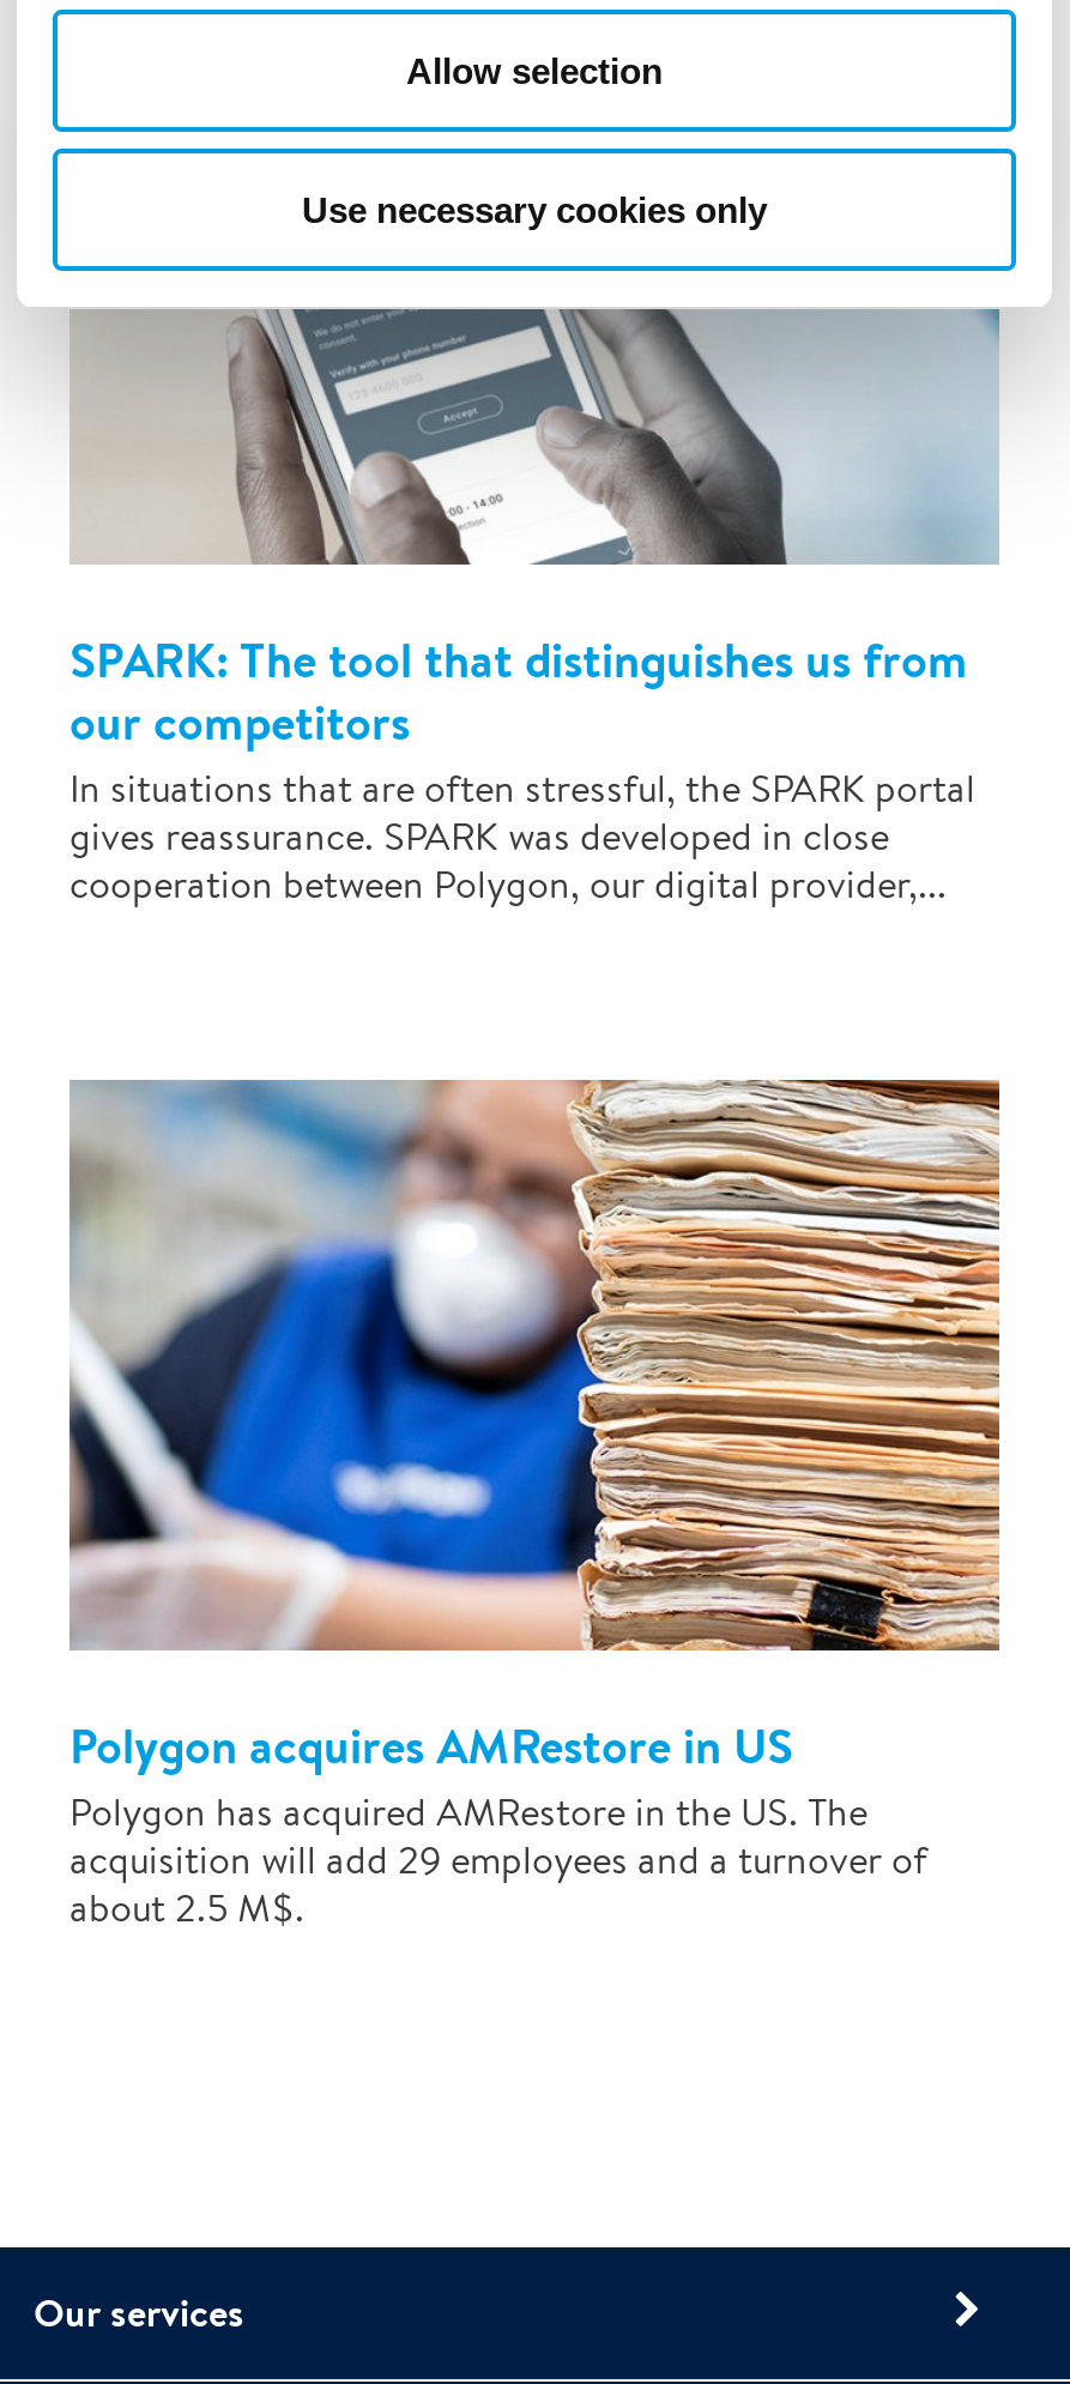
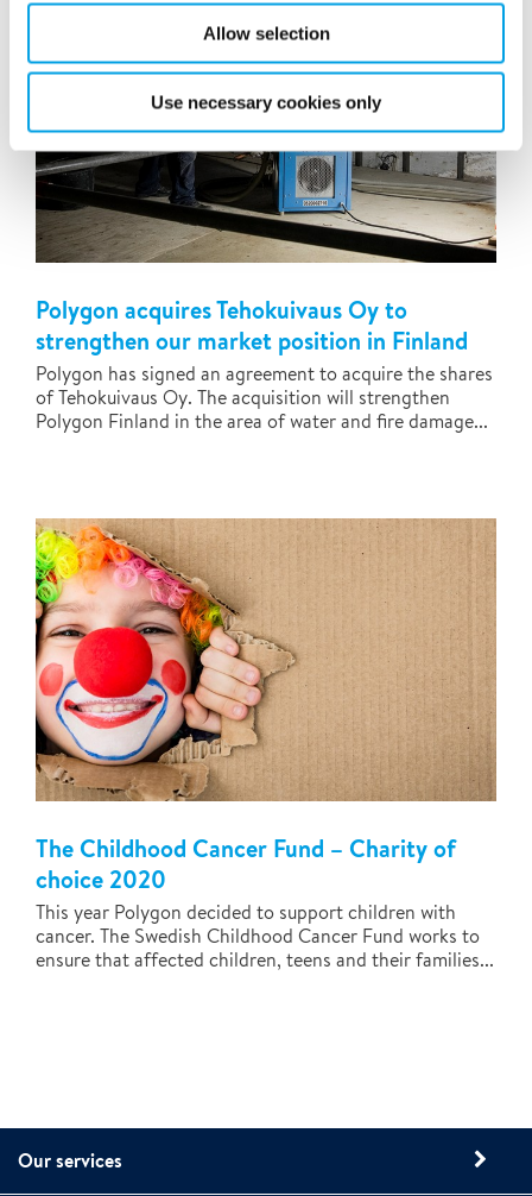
- [image]
- SPARK: The tool that distinguishes us from
- our competitors
- In situations that are often stressful, the SPARK portal
- gives reassurance. SPARK was developed in close
- cooperation between Polygon, our digital provider,...
+ [image]
+ Polygon acquires Tehokuivaus Oy to
+ strengthen our market position in Finland
+ Polygon has signed an agreement to acquire the shares
+ of Tehokuivaus Oy. The acquisition will strengthen
+ Polygon Finland in the area of water and fire damage...

- [image]
- Polygon acquires AMRestore in US
- Polygon has acquired AMRestore in the US. The
- acquisition will add 29 employees and a turnover of
- about 2.5 M$.
+ [image]
+ The Childhood Cancer Fund – Charity of
+ choice 2020
+ This year Polygon decided to support children with
+ cancer. The Swedish Childhood Cancer Fund works to
+ ensure that affected children, teens and their families...
